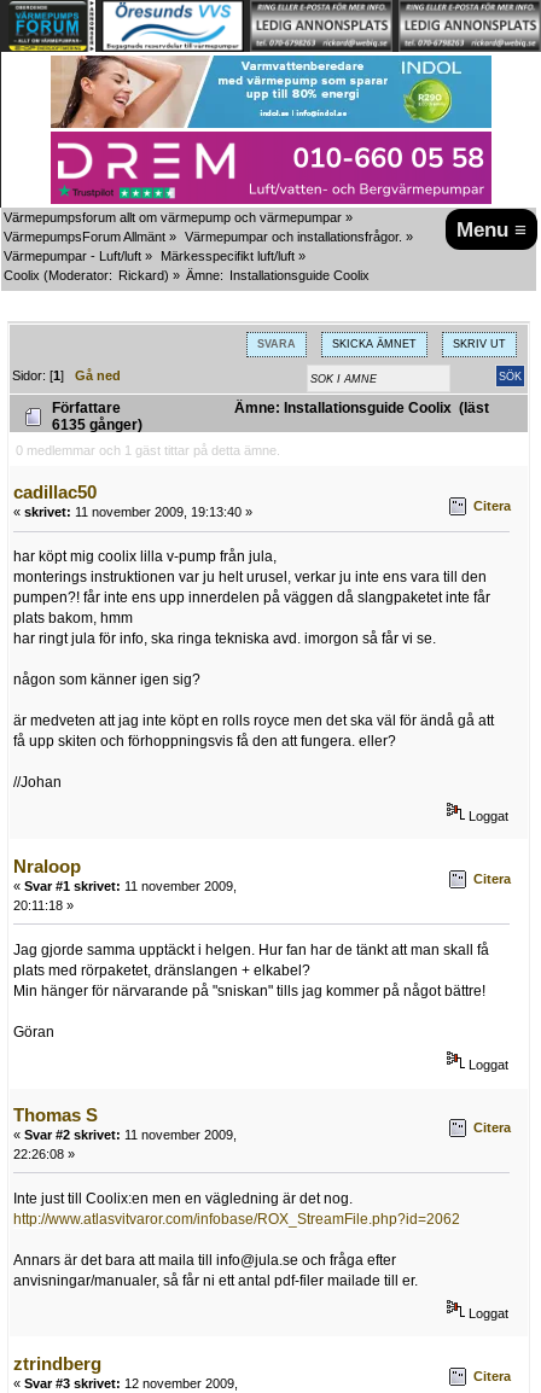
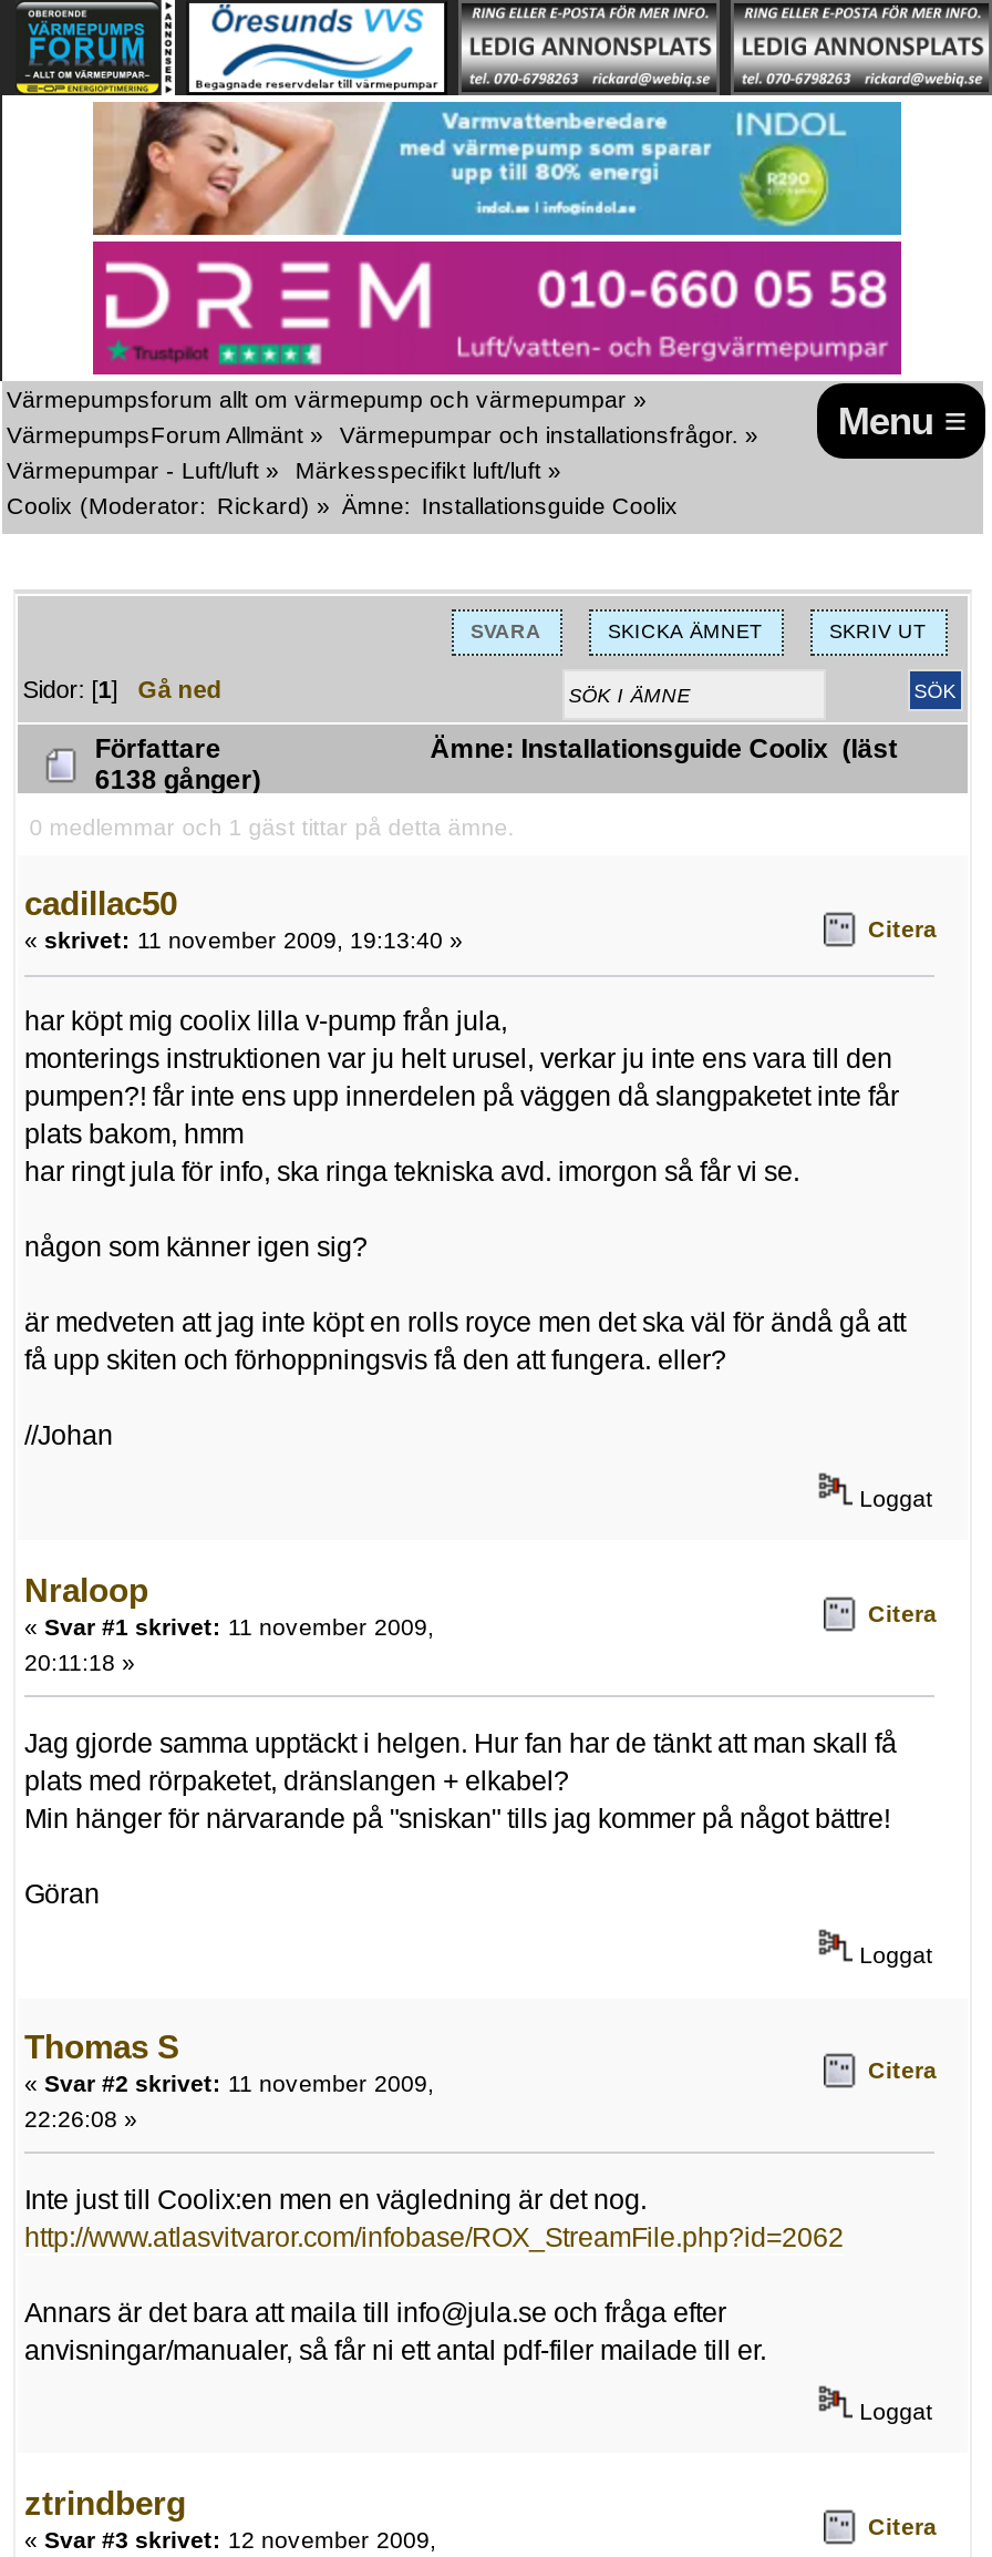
- 6135 gånger)
+ 6138 gånger)
